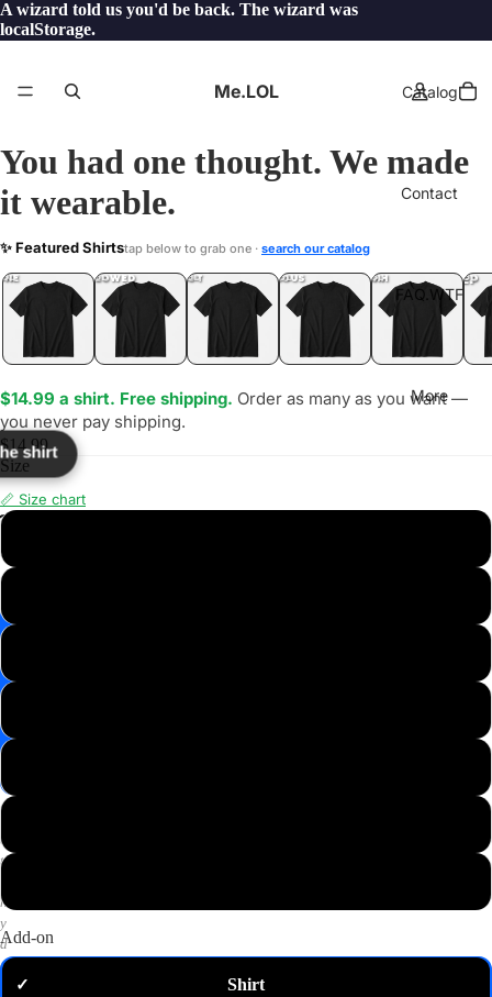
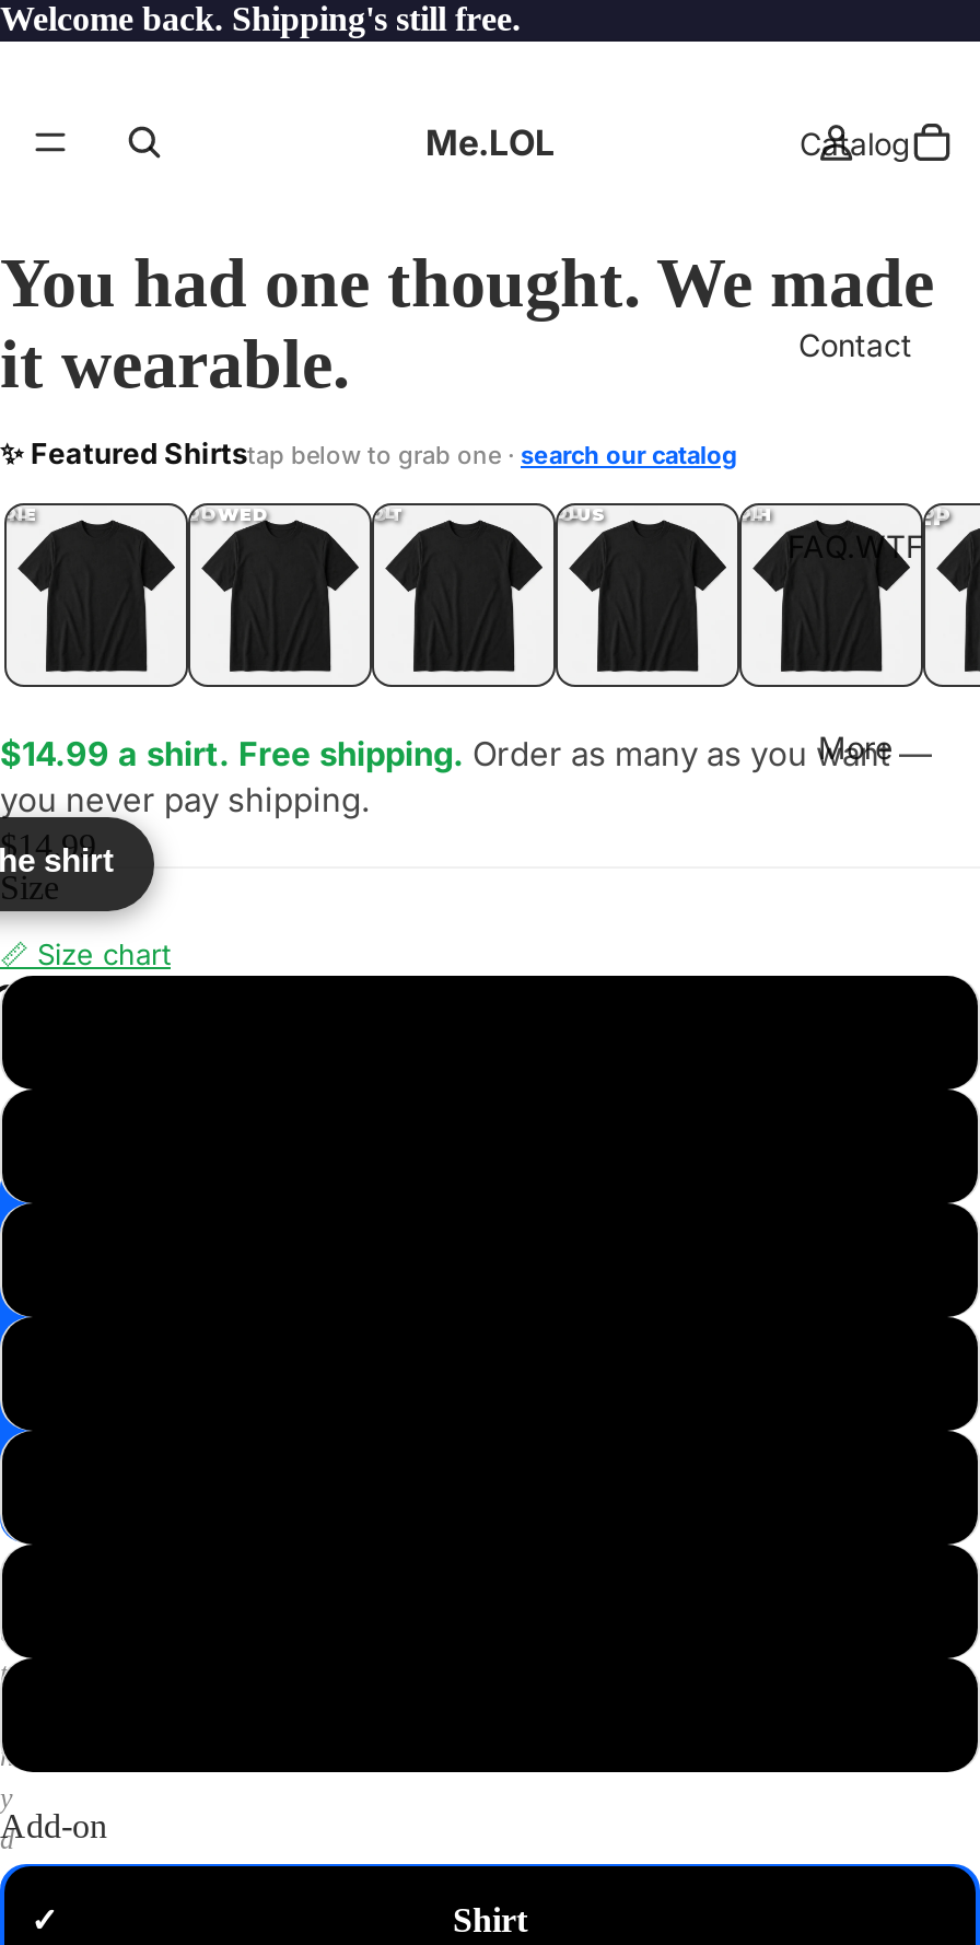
- A wizard told us you'd be back. The wizard was
- localStorage.
+ Welcome back. Shipping's still free.
